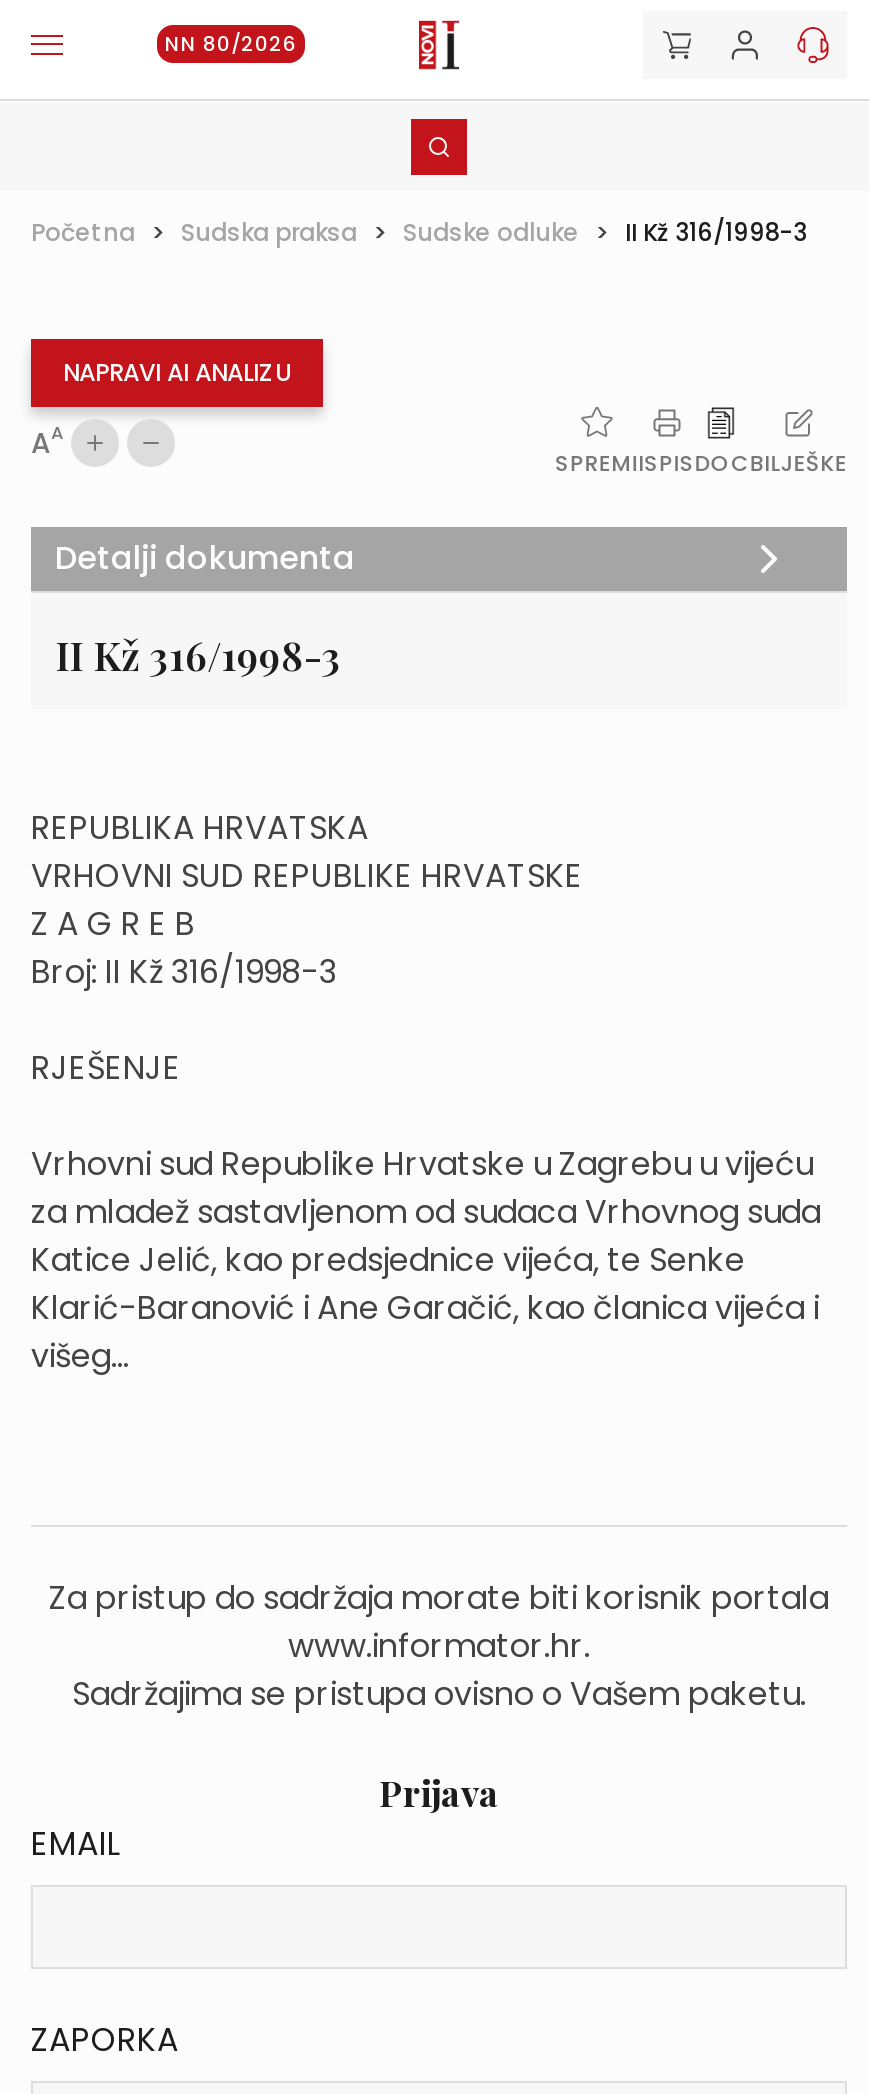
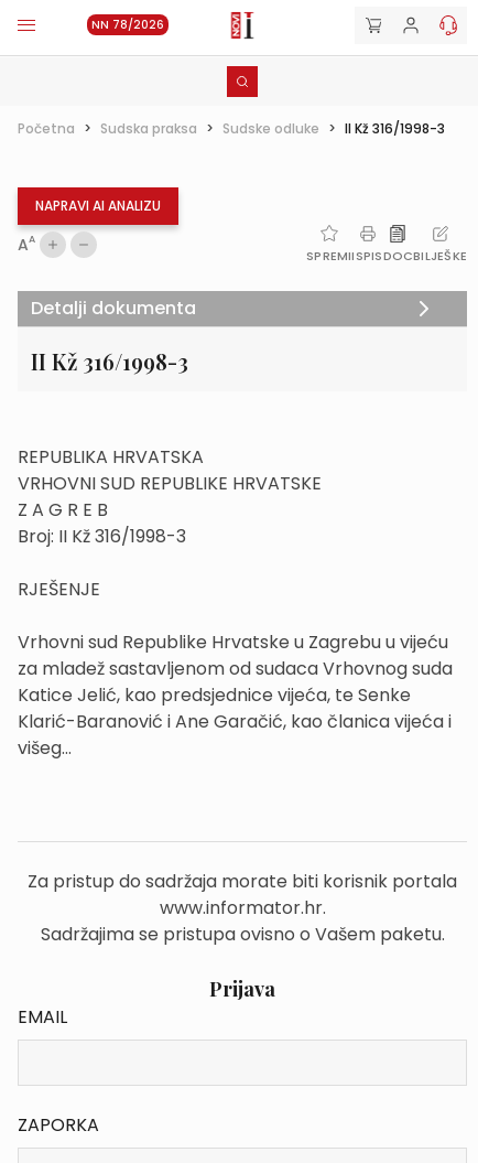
- NN 80/2026
+ NN 78/2026
